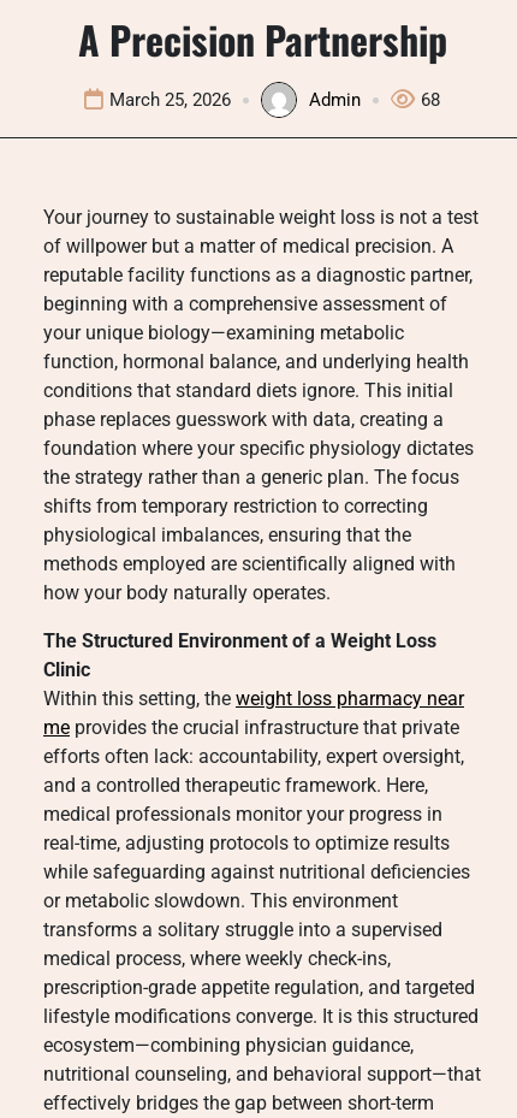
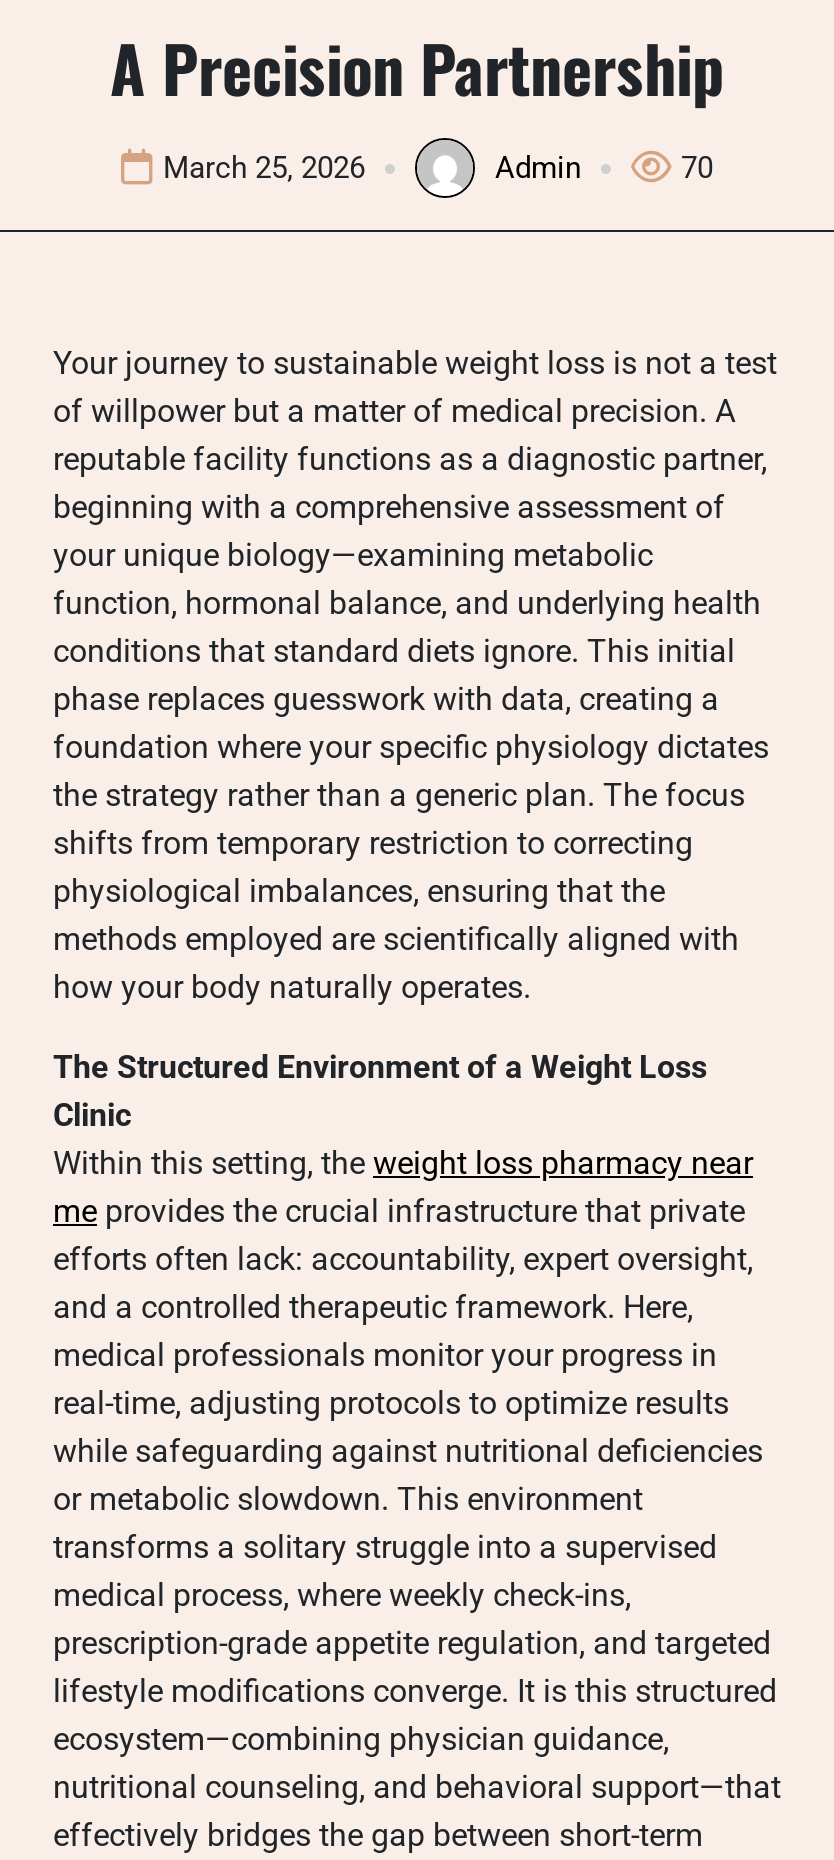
- 68
+ 70
